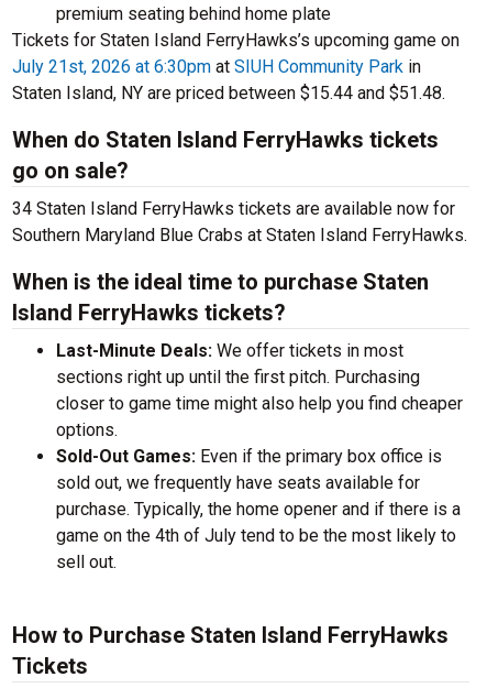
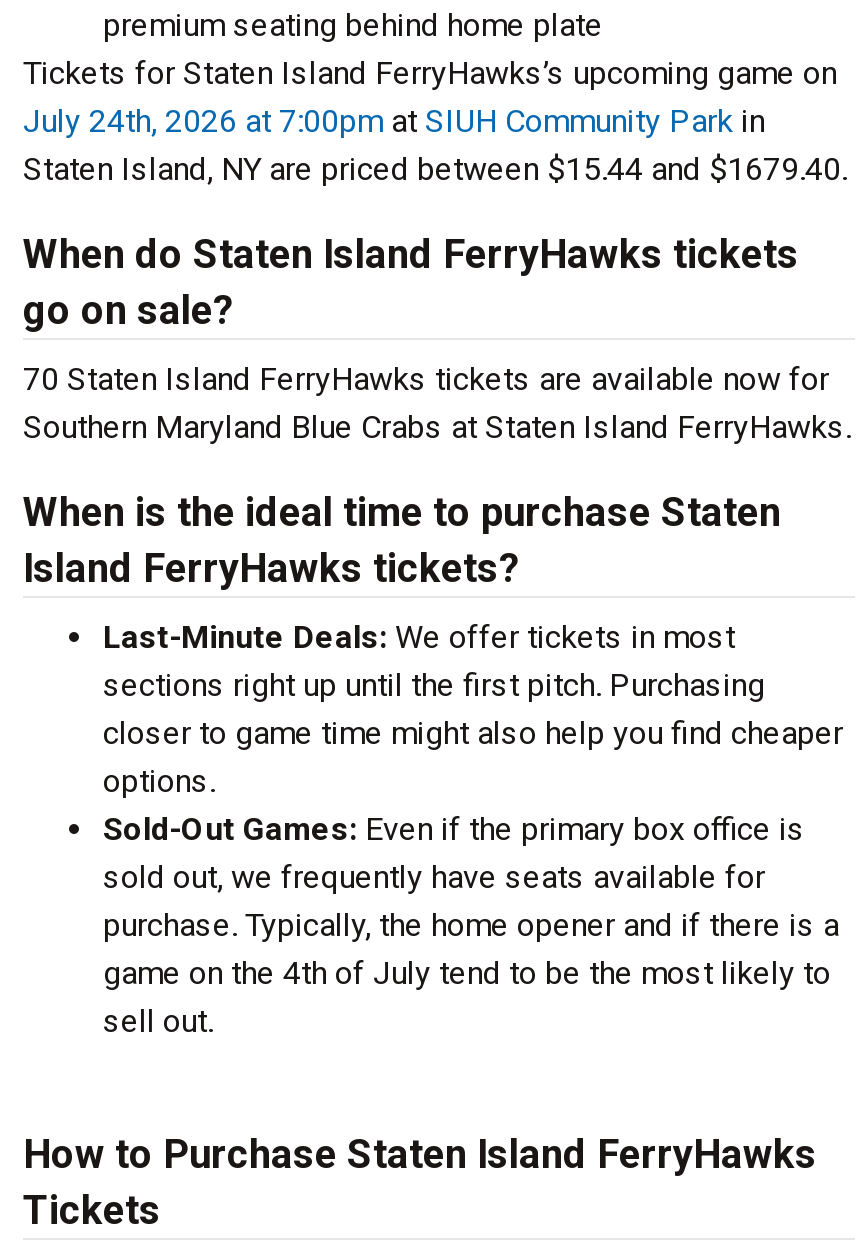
- July 21st, 2026 at 6:30pm at SIUH Community Park in
+ July 24th, 2026 at 7:00pm at SIUH Community Park in

- Staten Island, NY are priced between $15.44 and $51.48.
+ Staten Island, NY are priced between $15.44 and $1679.40.

- 34 Staten Island FerryHawks tickets are available now for
+ 70 Staten Island FerryHawks tickets are available now for
